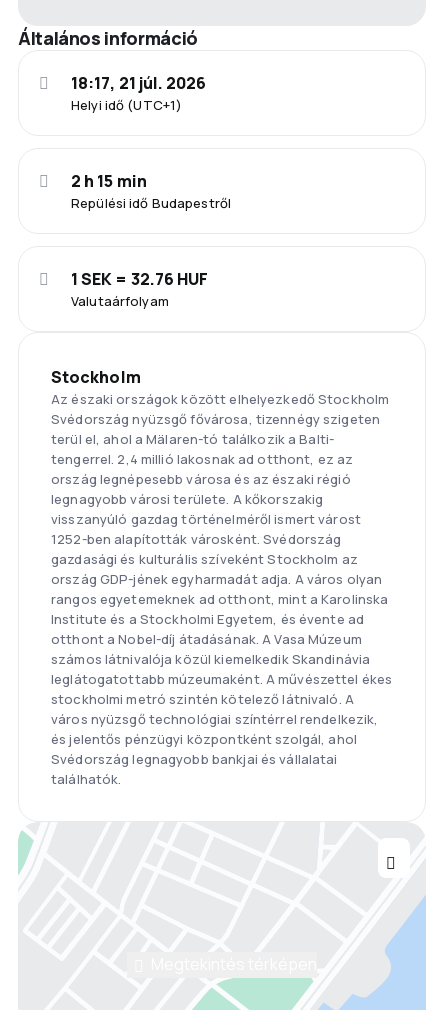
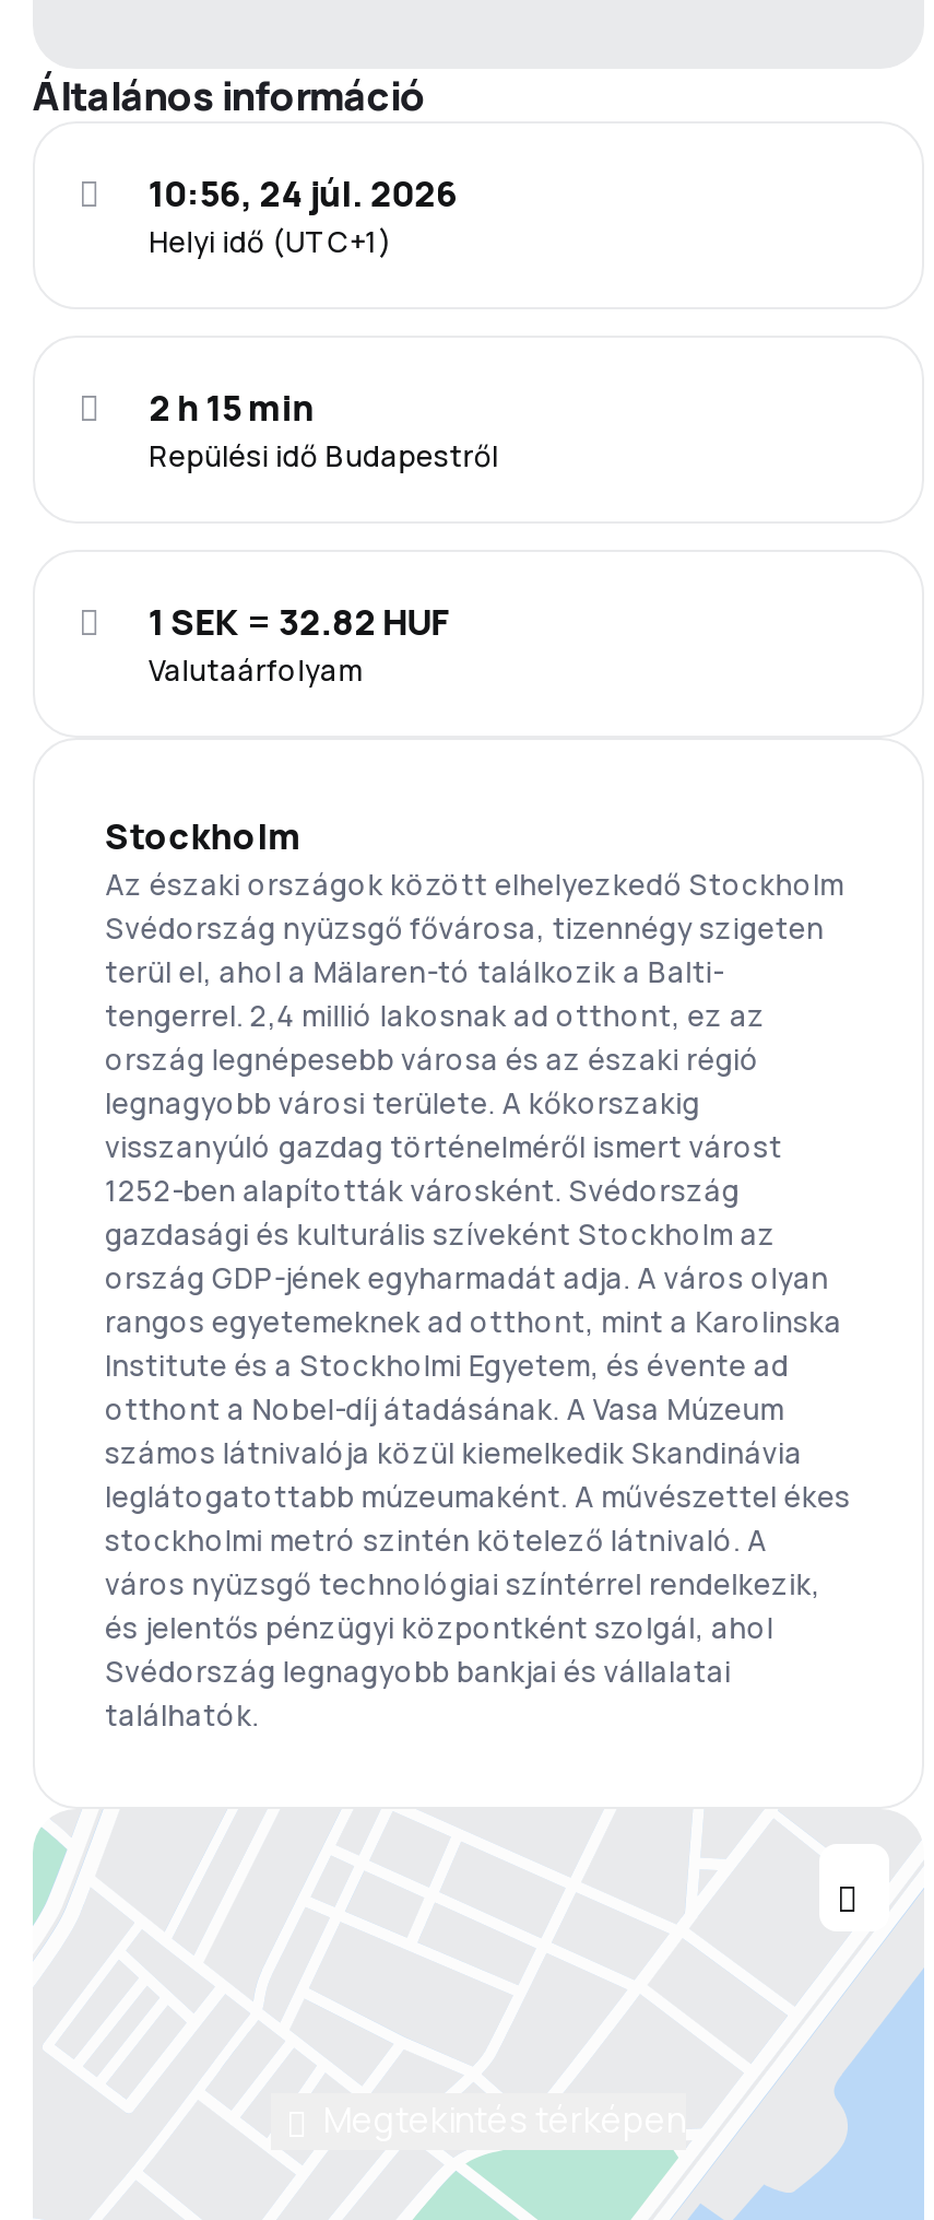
- 18:17, 21 júl. 2026
+ 10:56, 24 júl. 2026

- 1 SEK = 32.76 HUF
+ 1 SEK = 32.82 HUF
